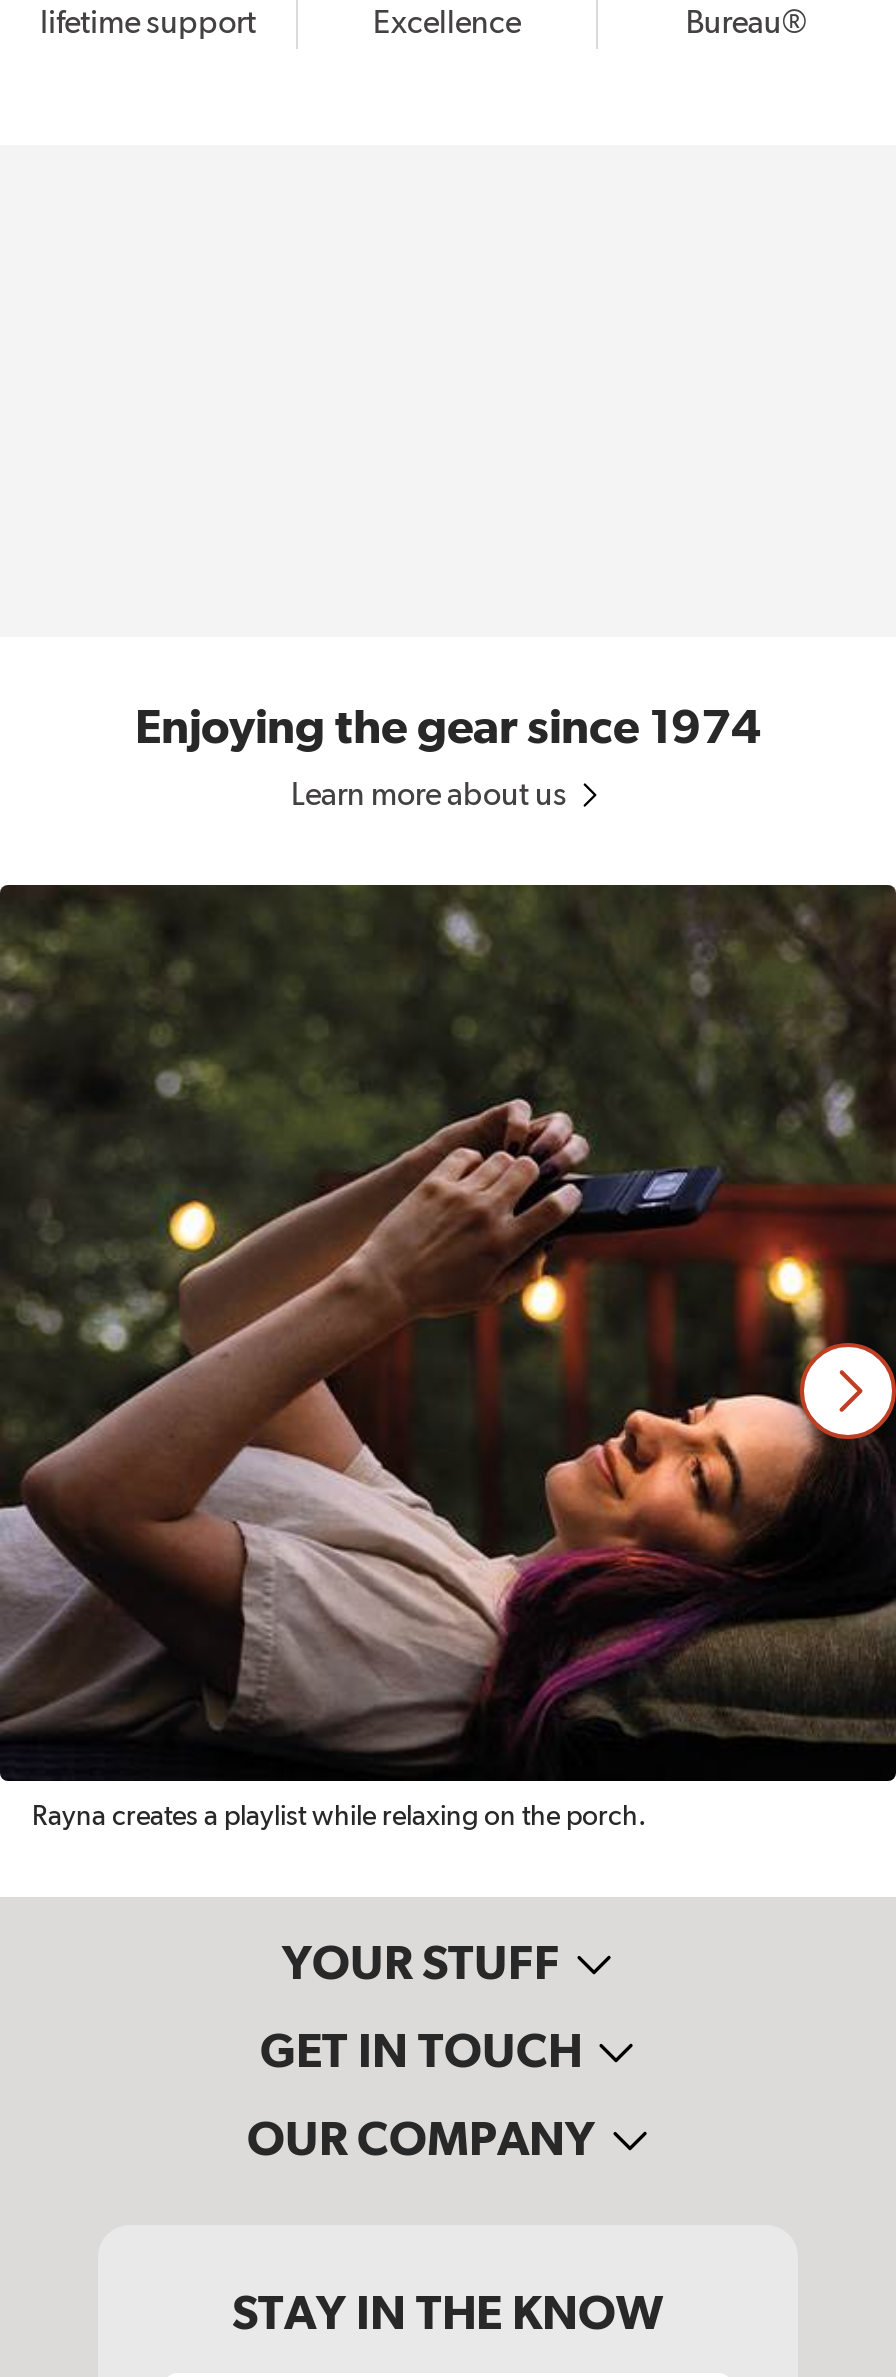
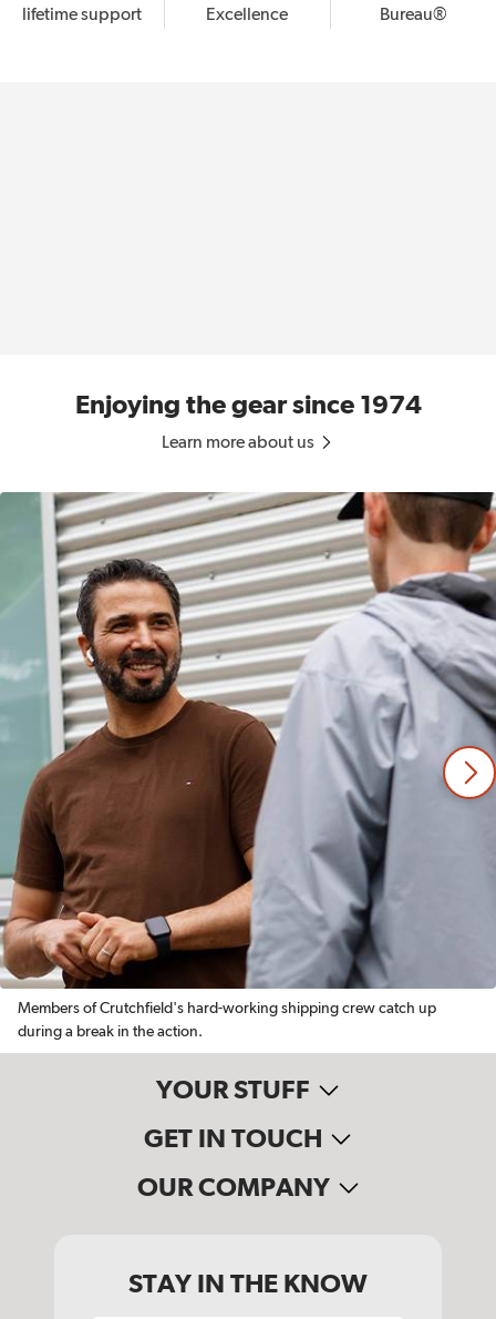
- [image]
- Rayna creates a playlist while relaxing on the porch.
+ [image]
+ Members of Crutchfield's hard-working shipping crew catch up
+ during a break in the action.
